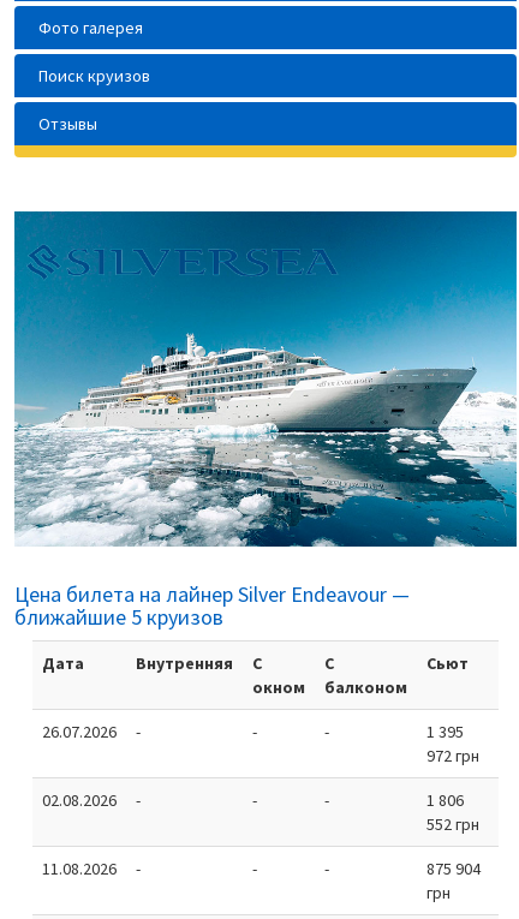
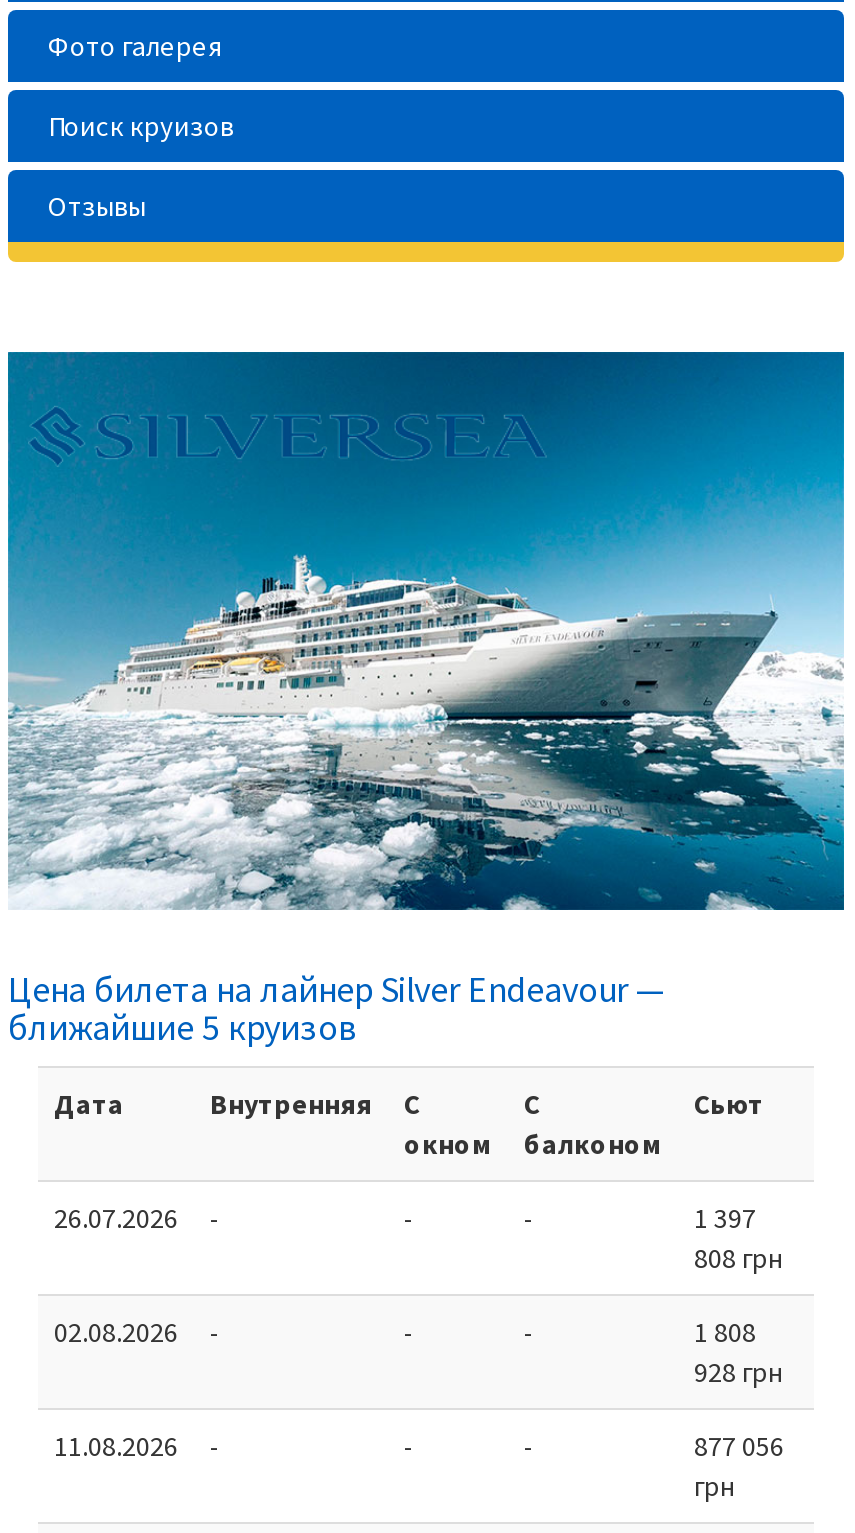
- 1 395
+ 1 397

- 972 грн
+ 808 грн

- 1 806
+ 1 808

- 552 грн
+ 928 грн

- 875 904
+ 877 056
